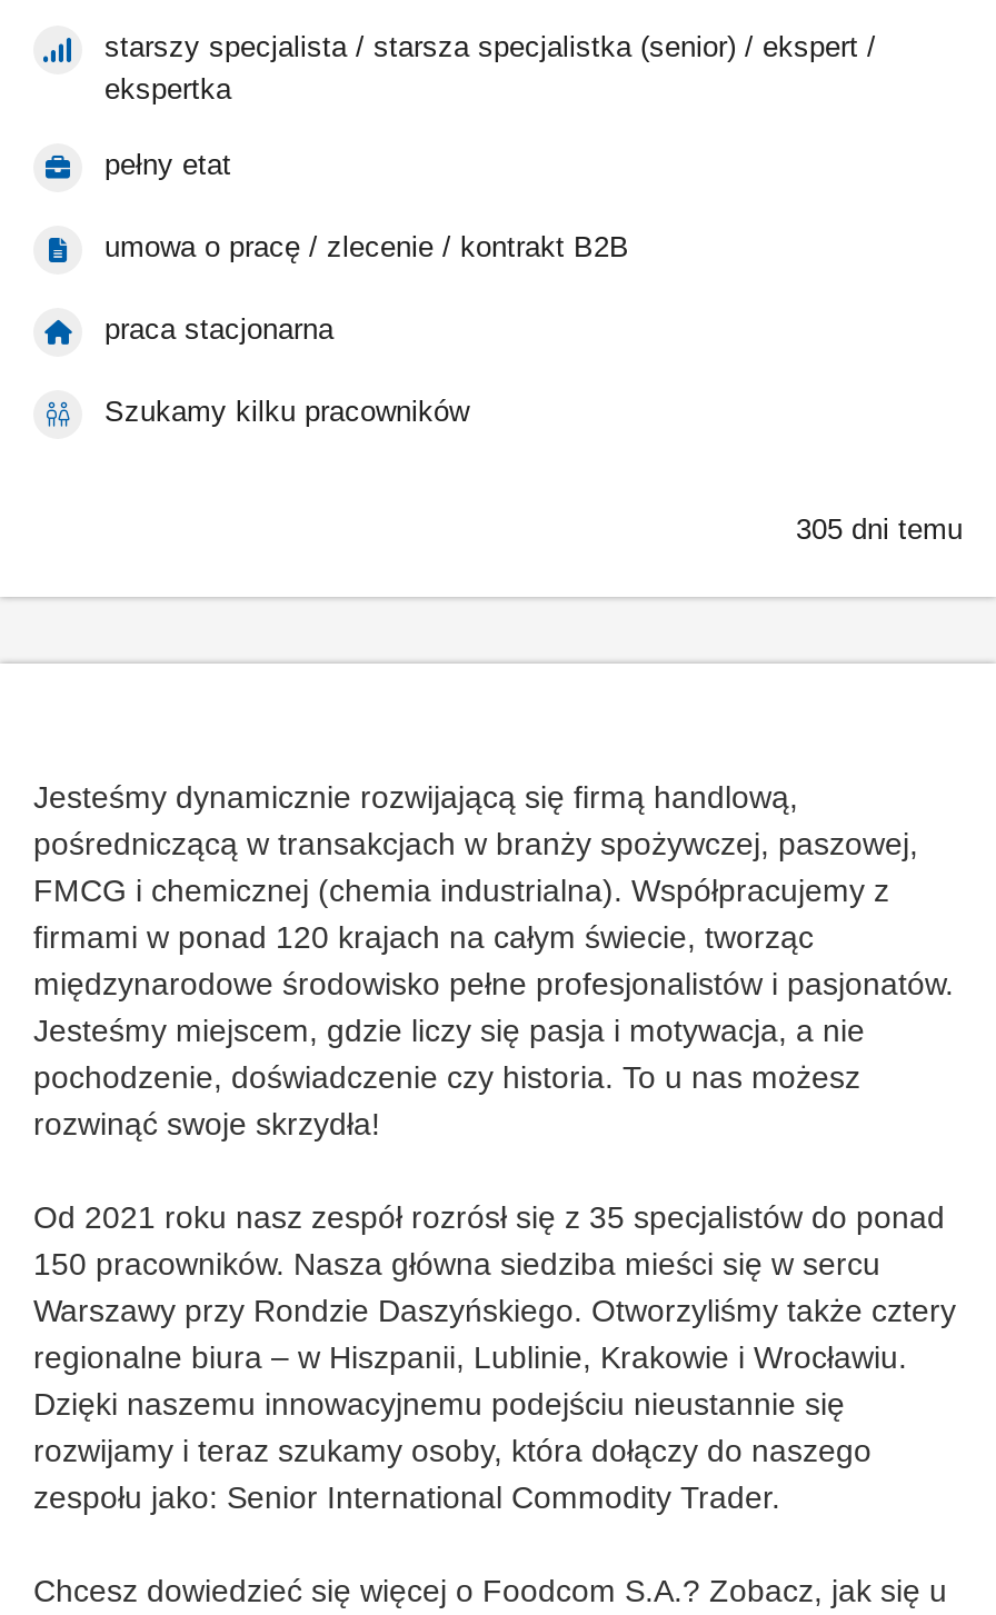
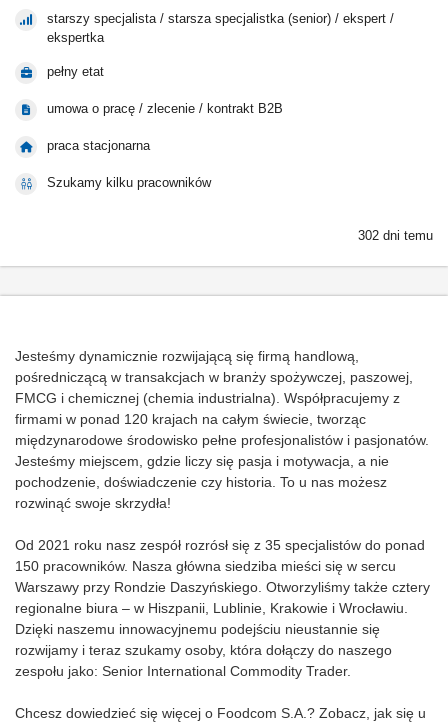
- 305 dni temu
+ 302 dni temu
